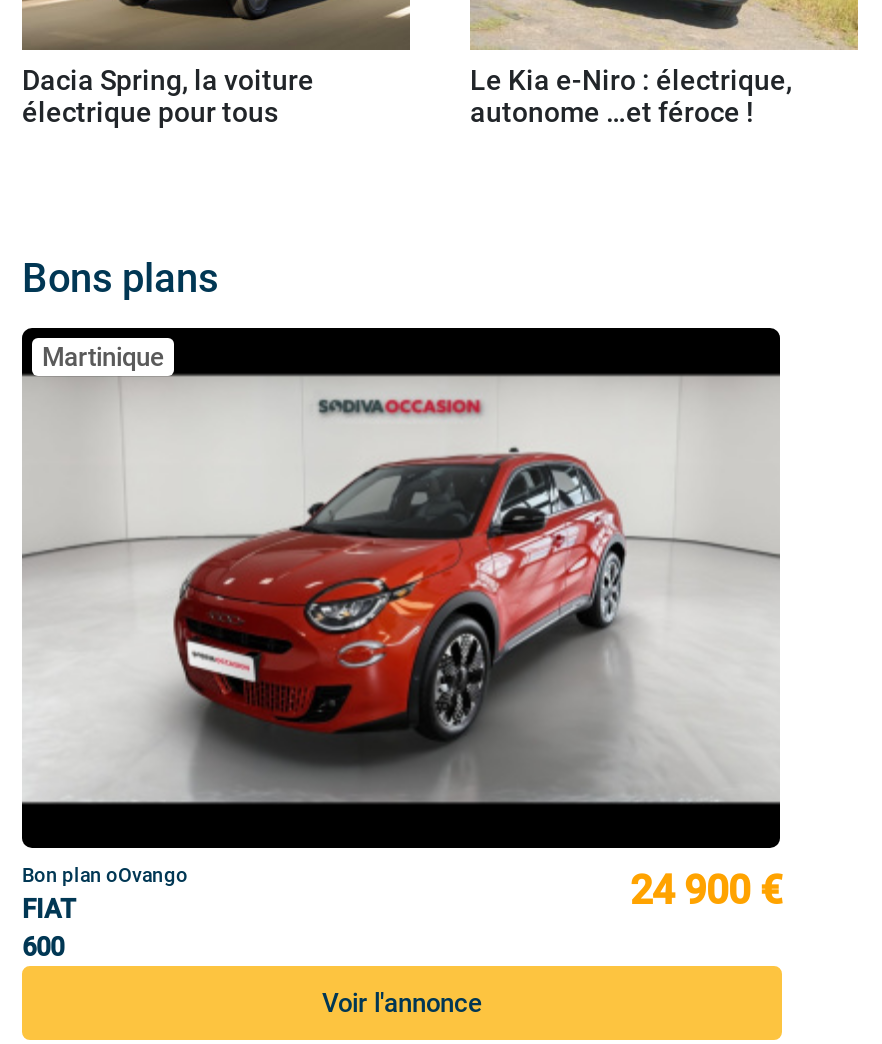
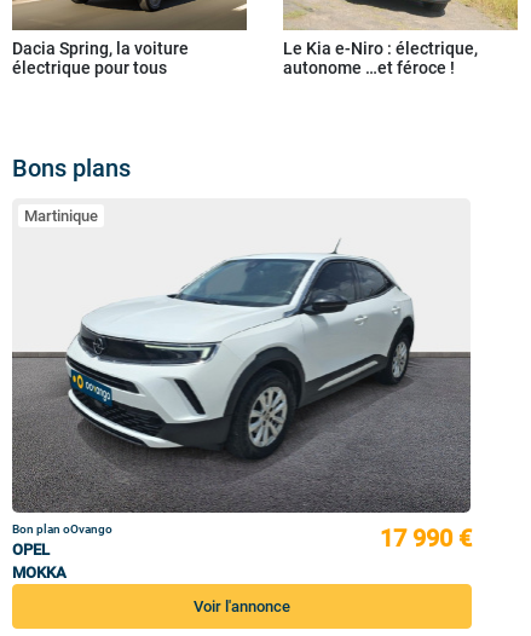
- [image]
- 24 900 €
+ [image]
+ 17 990 €

- FIAT
- 600
+ OPEL
+ MOKKA
